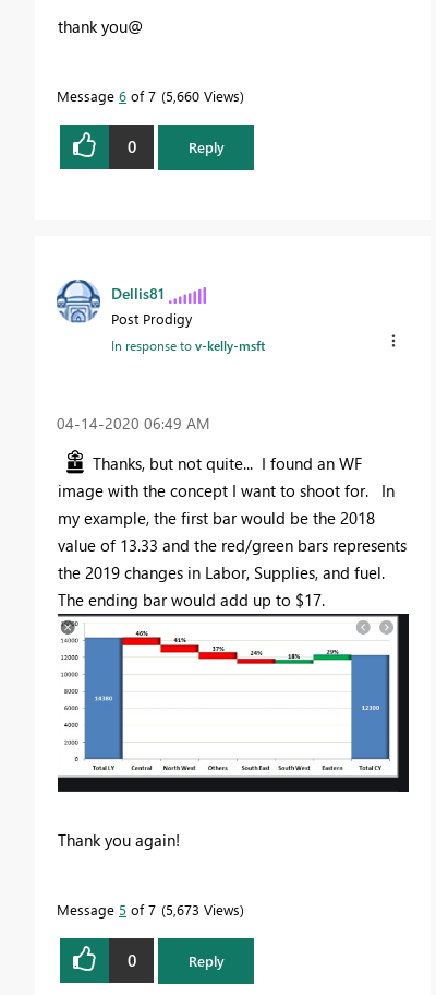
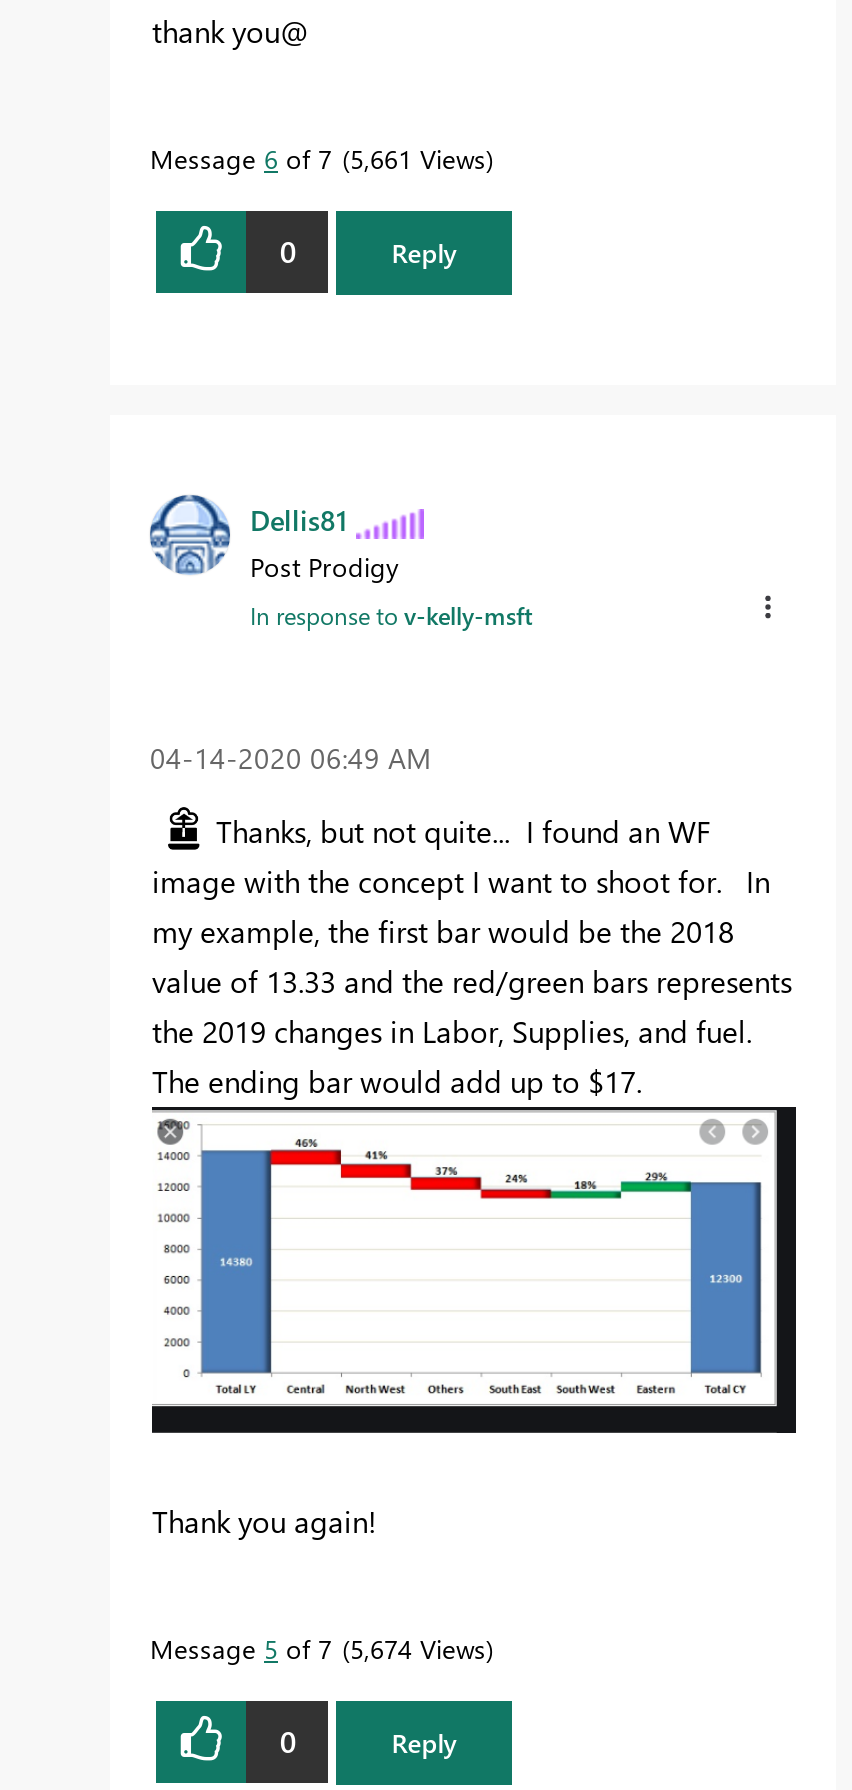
- Message 6 of 7 5,660 Views
+ Message 6 of 7 5,661 Views

- Message 5 of 7 5,673 Views
+ Message 5 of 7 5,674 Views
